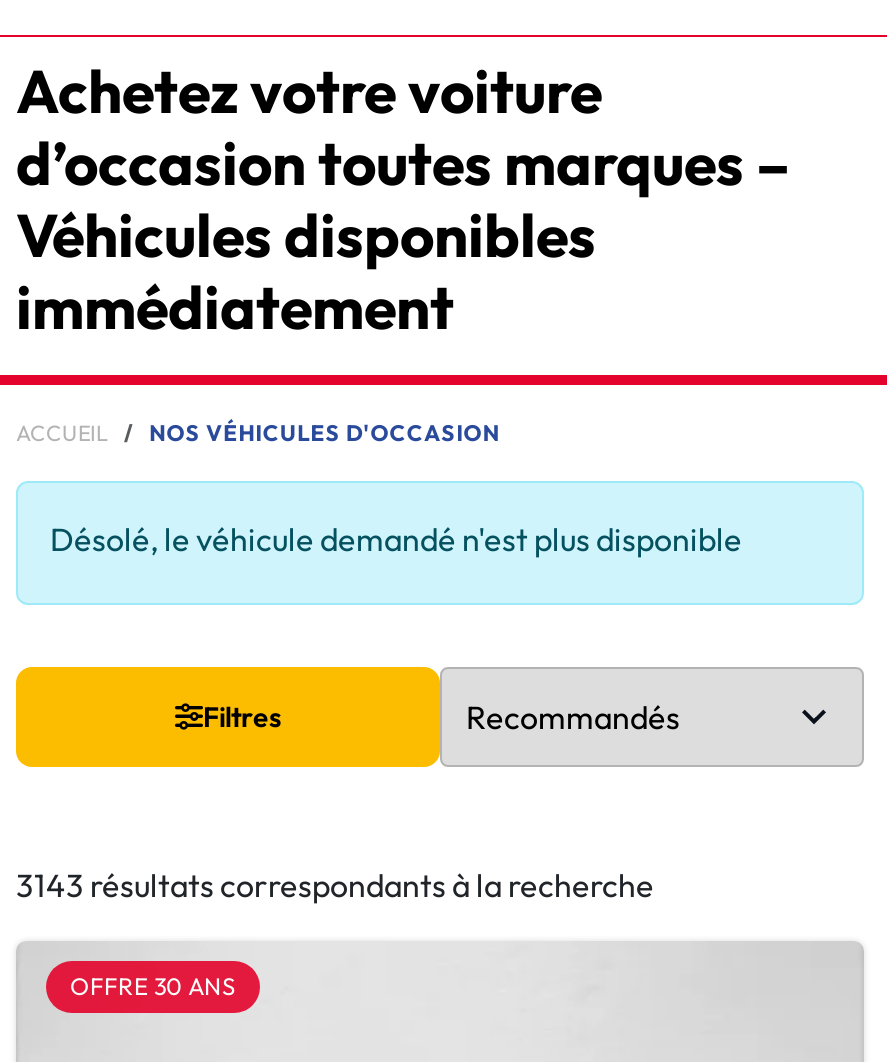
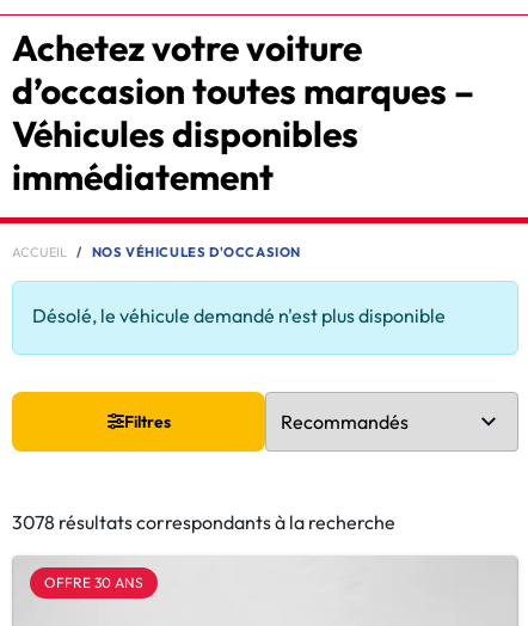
- 3143 résultats correspondants à la recherche
+ 3078 résultats correspondants à la recherche
